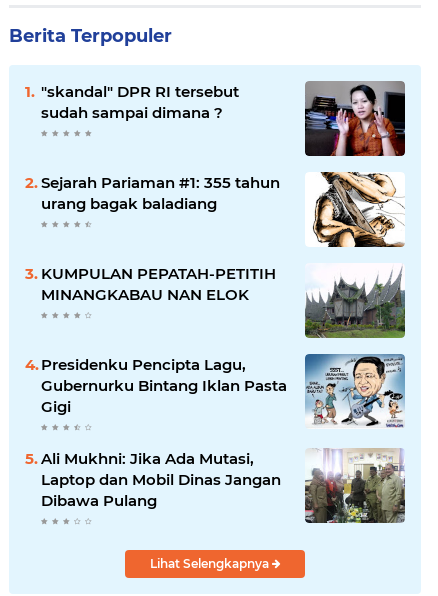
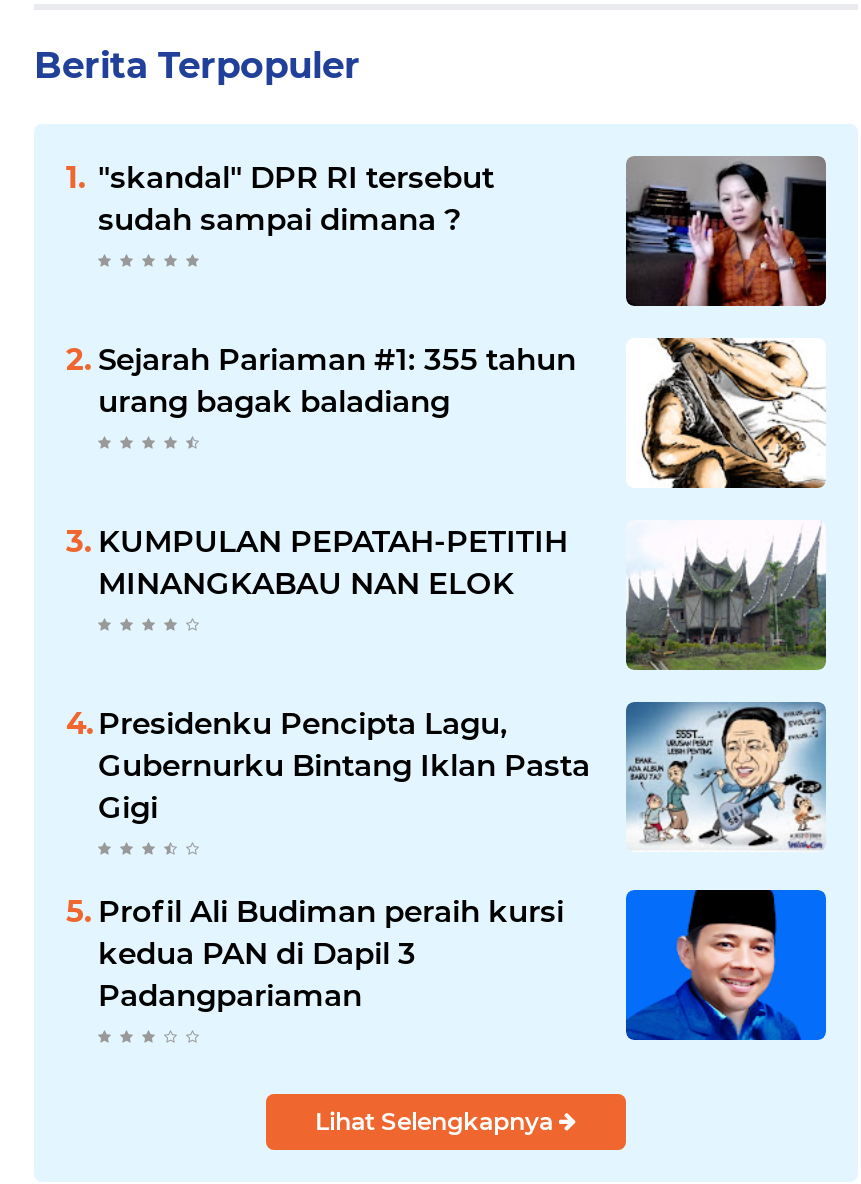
- [image]
- Ali Mukhni: Jika Ada Mutasi,
- Laptop dan Mobil Dinas Jangan
- Dibawa Pulang
+ [image]
+ Profil Ali Budiman peraih kursi
+ kedua PAN di Dapil 3
+ Padangpariaman
